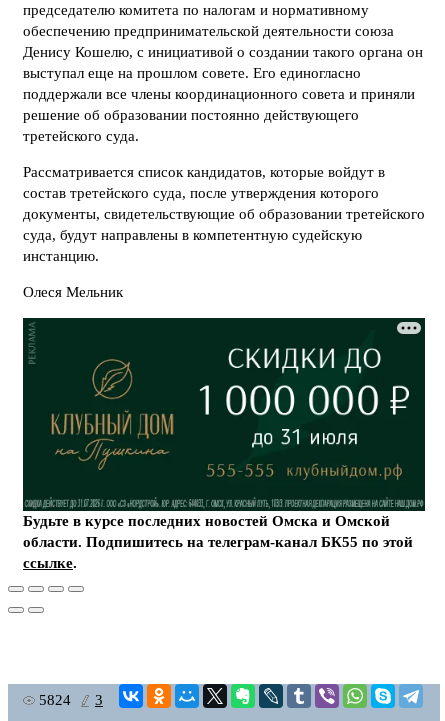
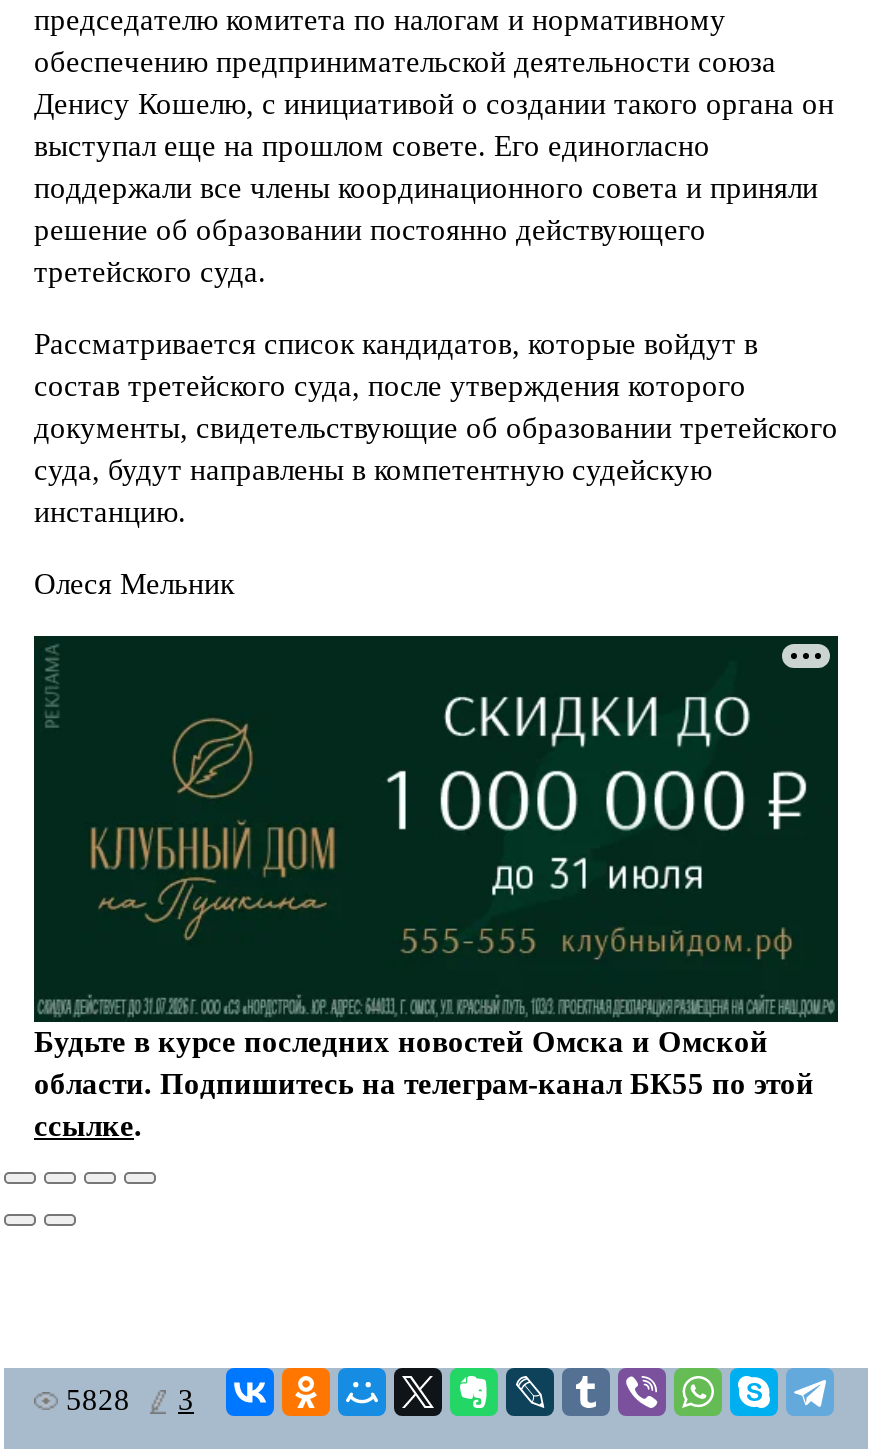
- 5824 3
+ 5828 3
